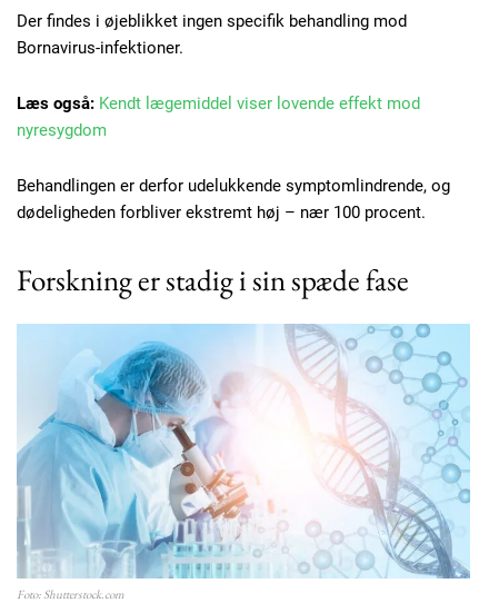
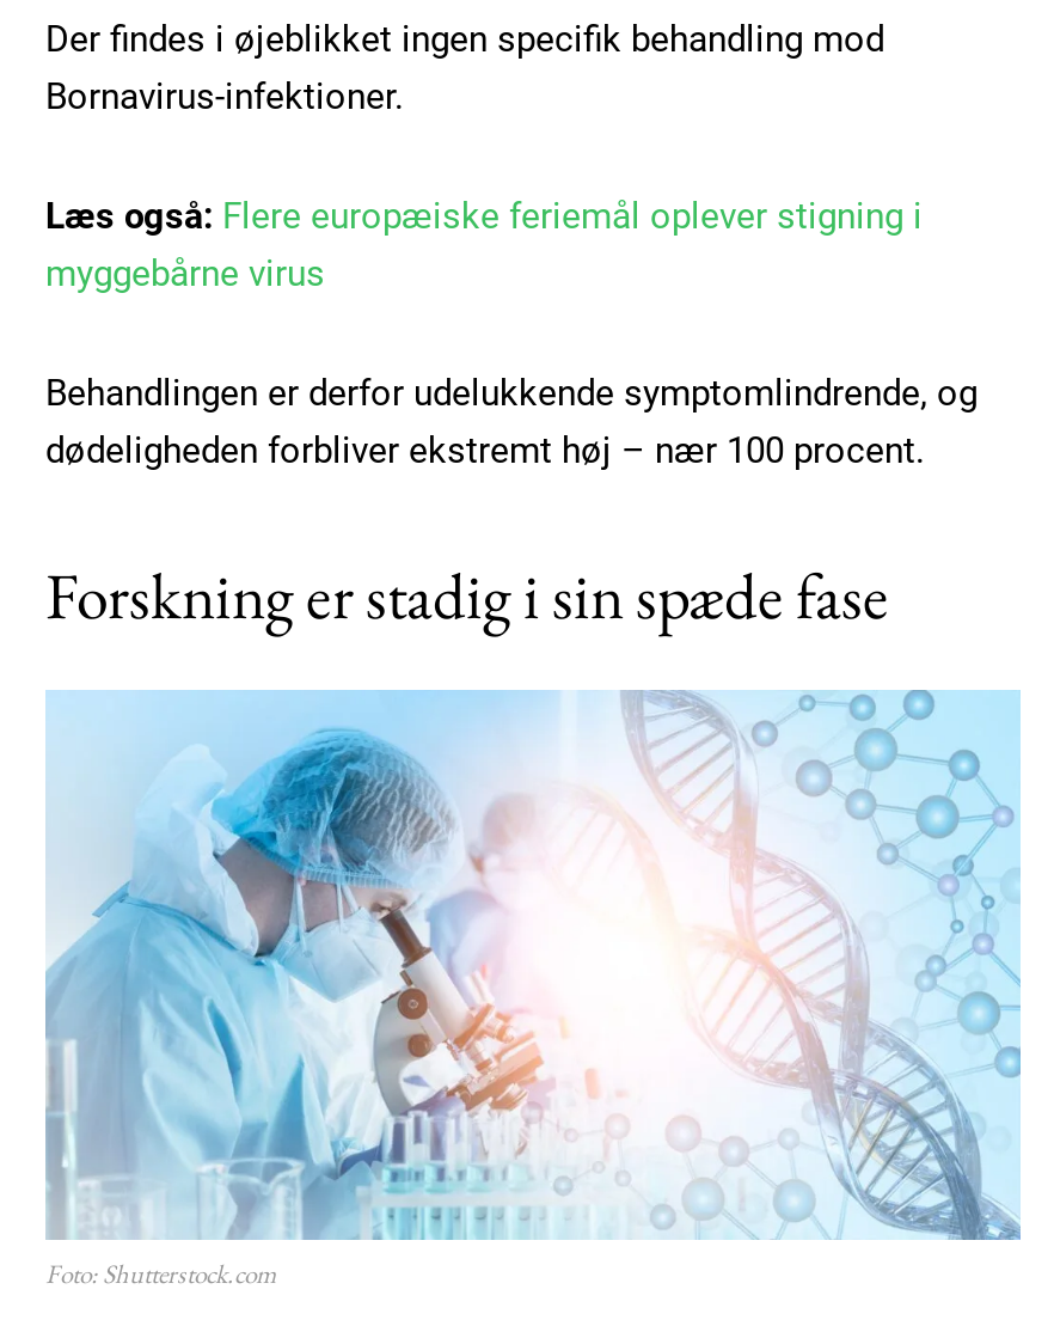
- Læs også: Kendt lægemiddel viser lovende effekt mod
- nyresygdom
+ Læs også: Flere europæiske feriemål oplever stigning i
+ myggebårne virus
